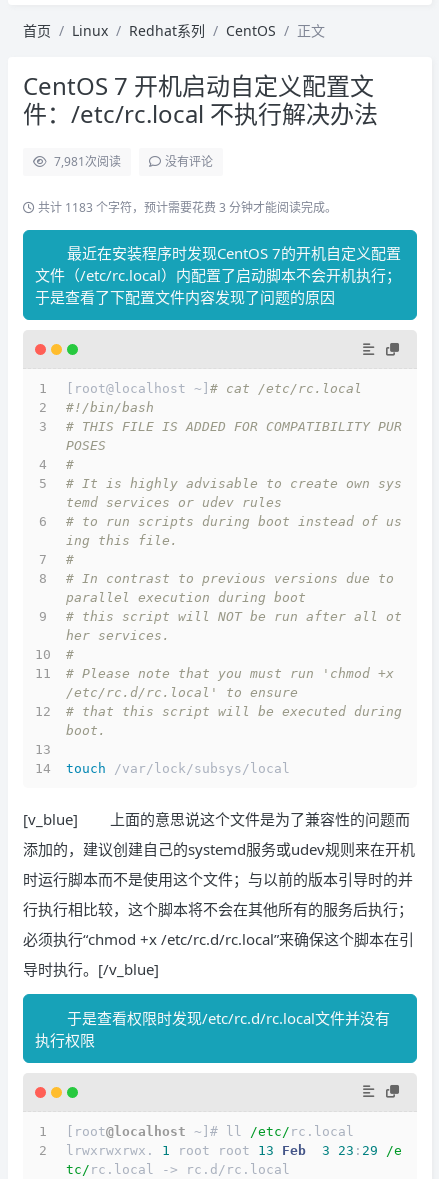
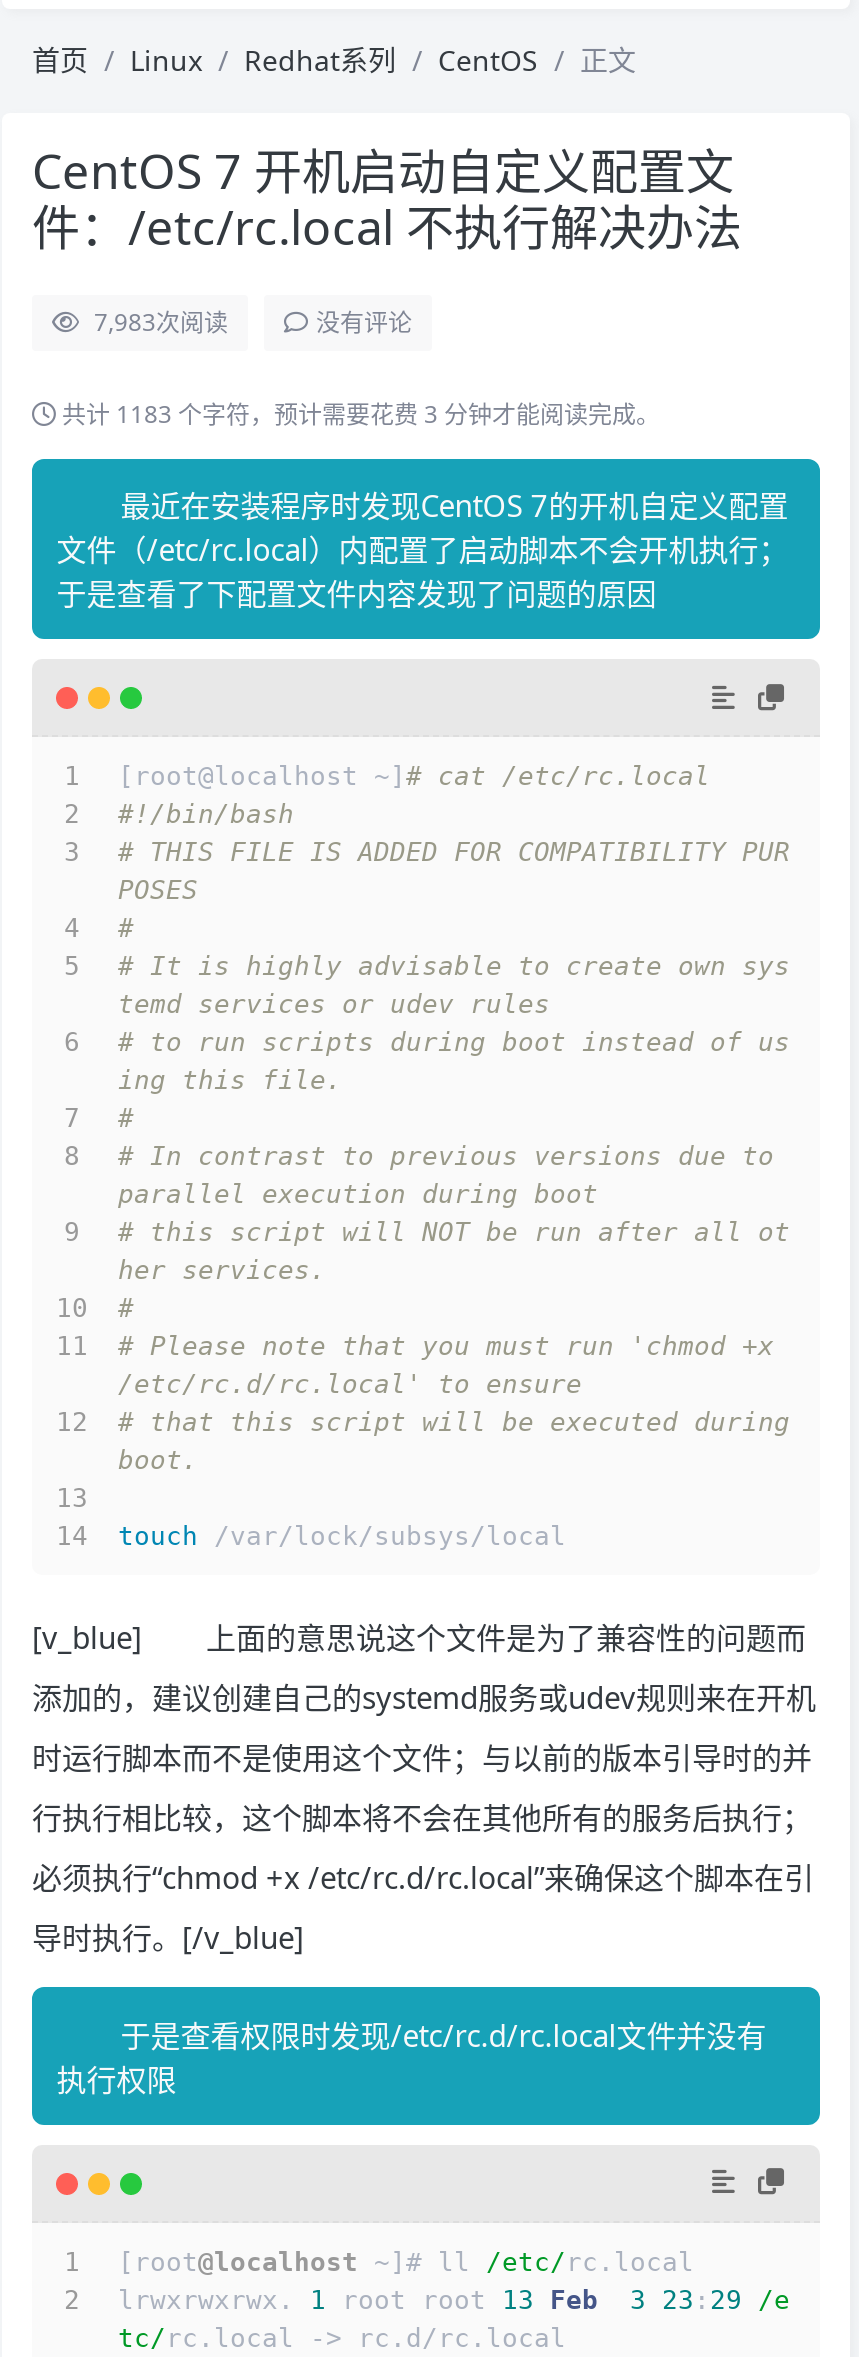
- 7,981次阅读
+ 7,983次阅读
